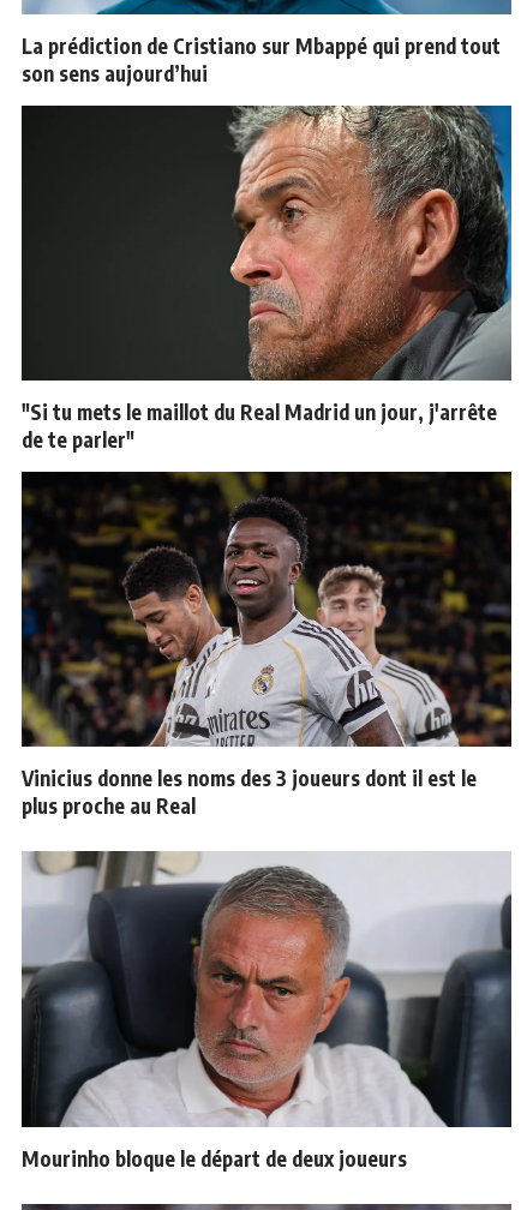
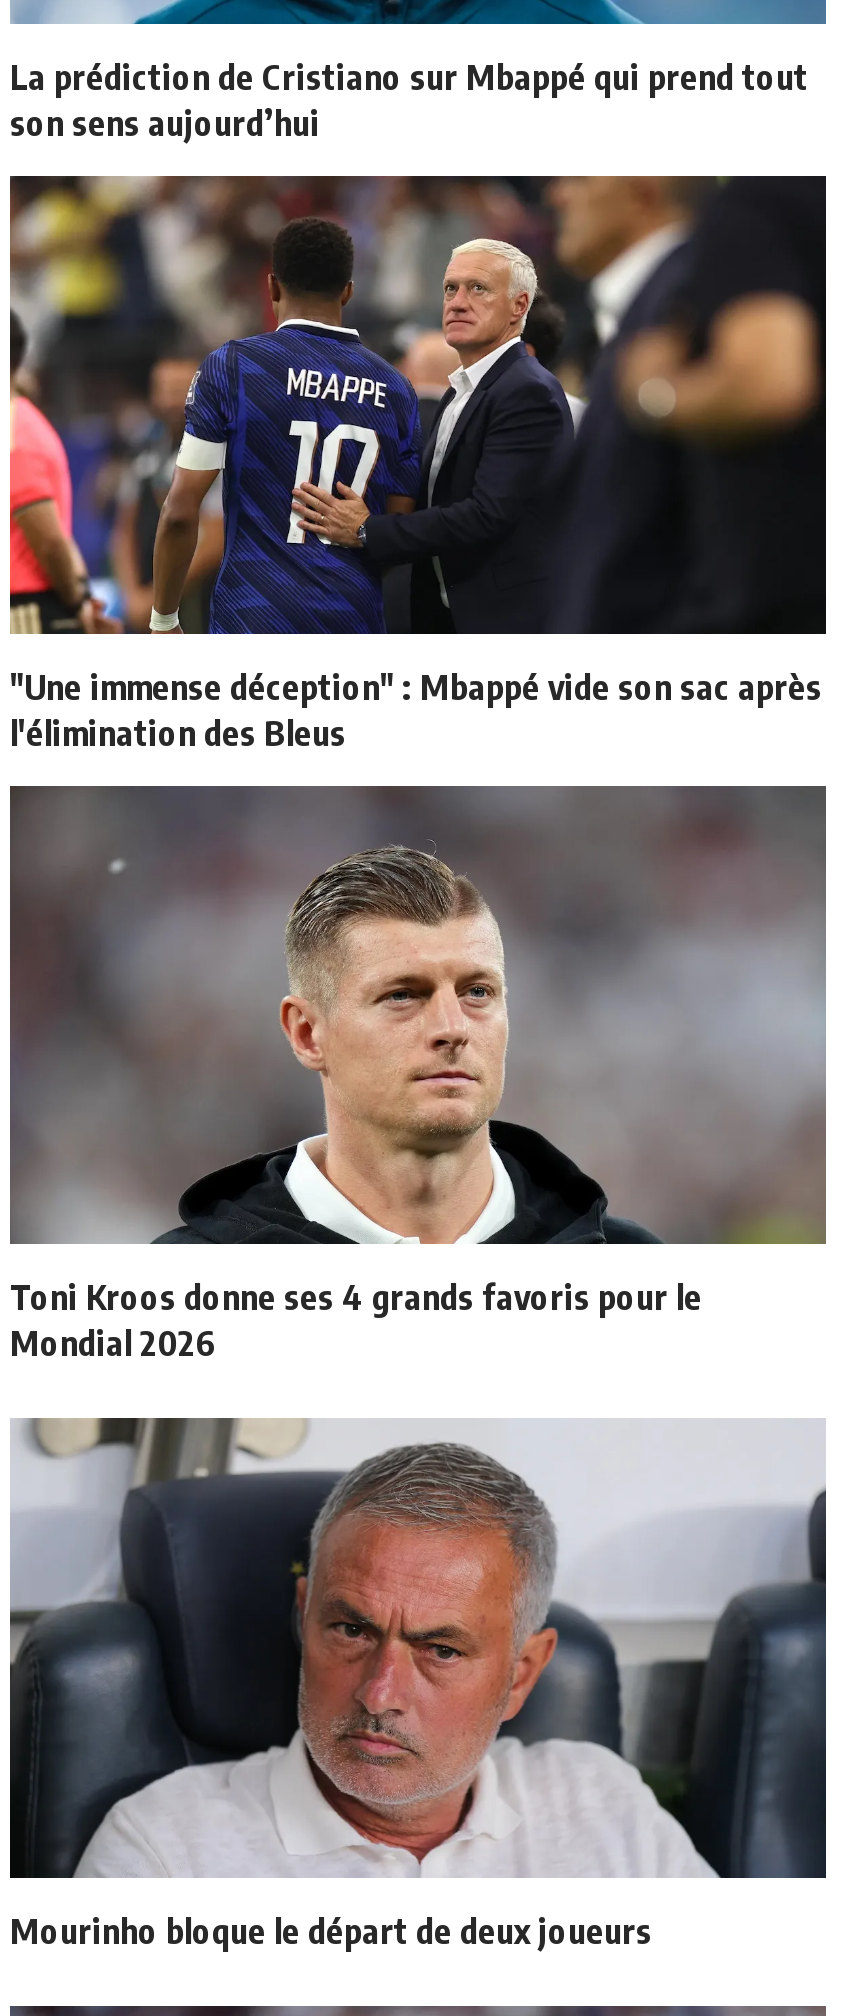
- [image]
- "Si tu mets le maillot du Real Madrid un jour, j'arrête
- de te parler"
+ [image]
+ "Une immense déception" : Mbappé vide son sac après
+ l'élimination des Bleus

- [image]
- Vinicius donne les noms des 3 joueurs dont il est le
- plus proche au Real
+ [image]
+ Toni Kroos donne ses 4 grands favoris pour le
+ Mondial 2026
